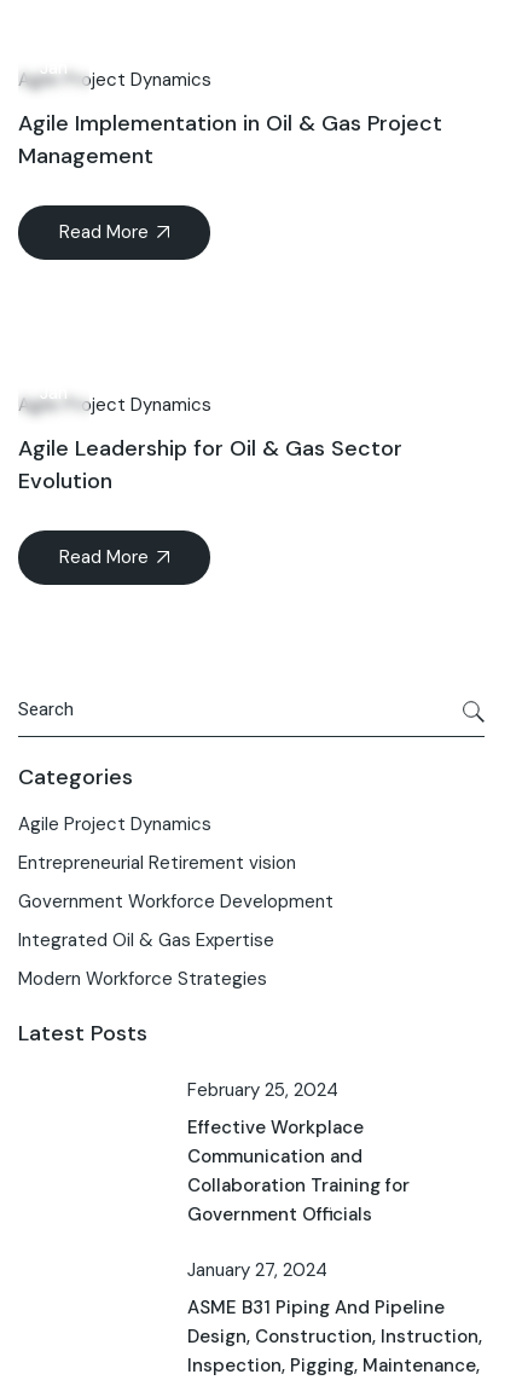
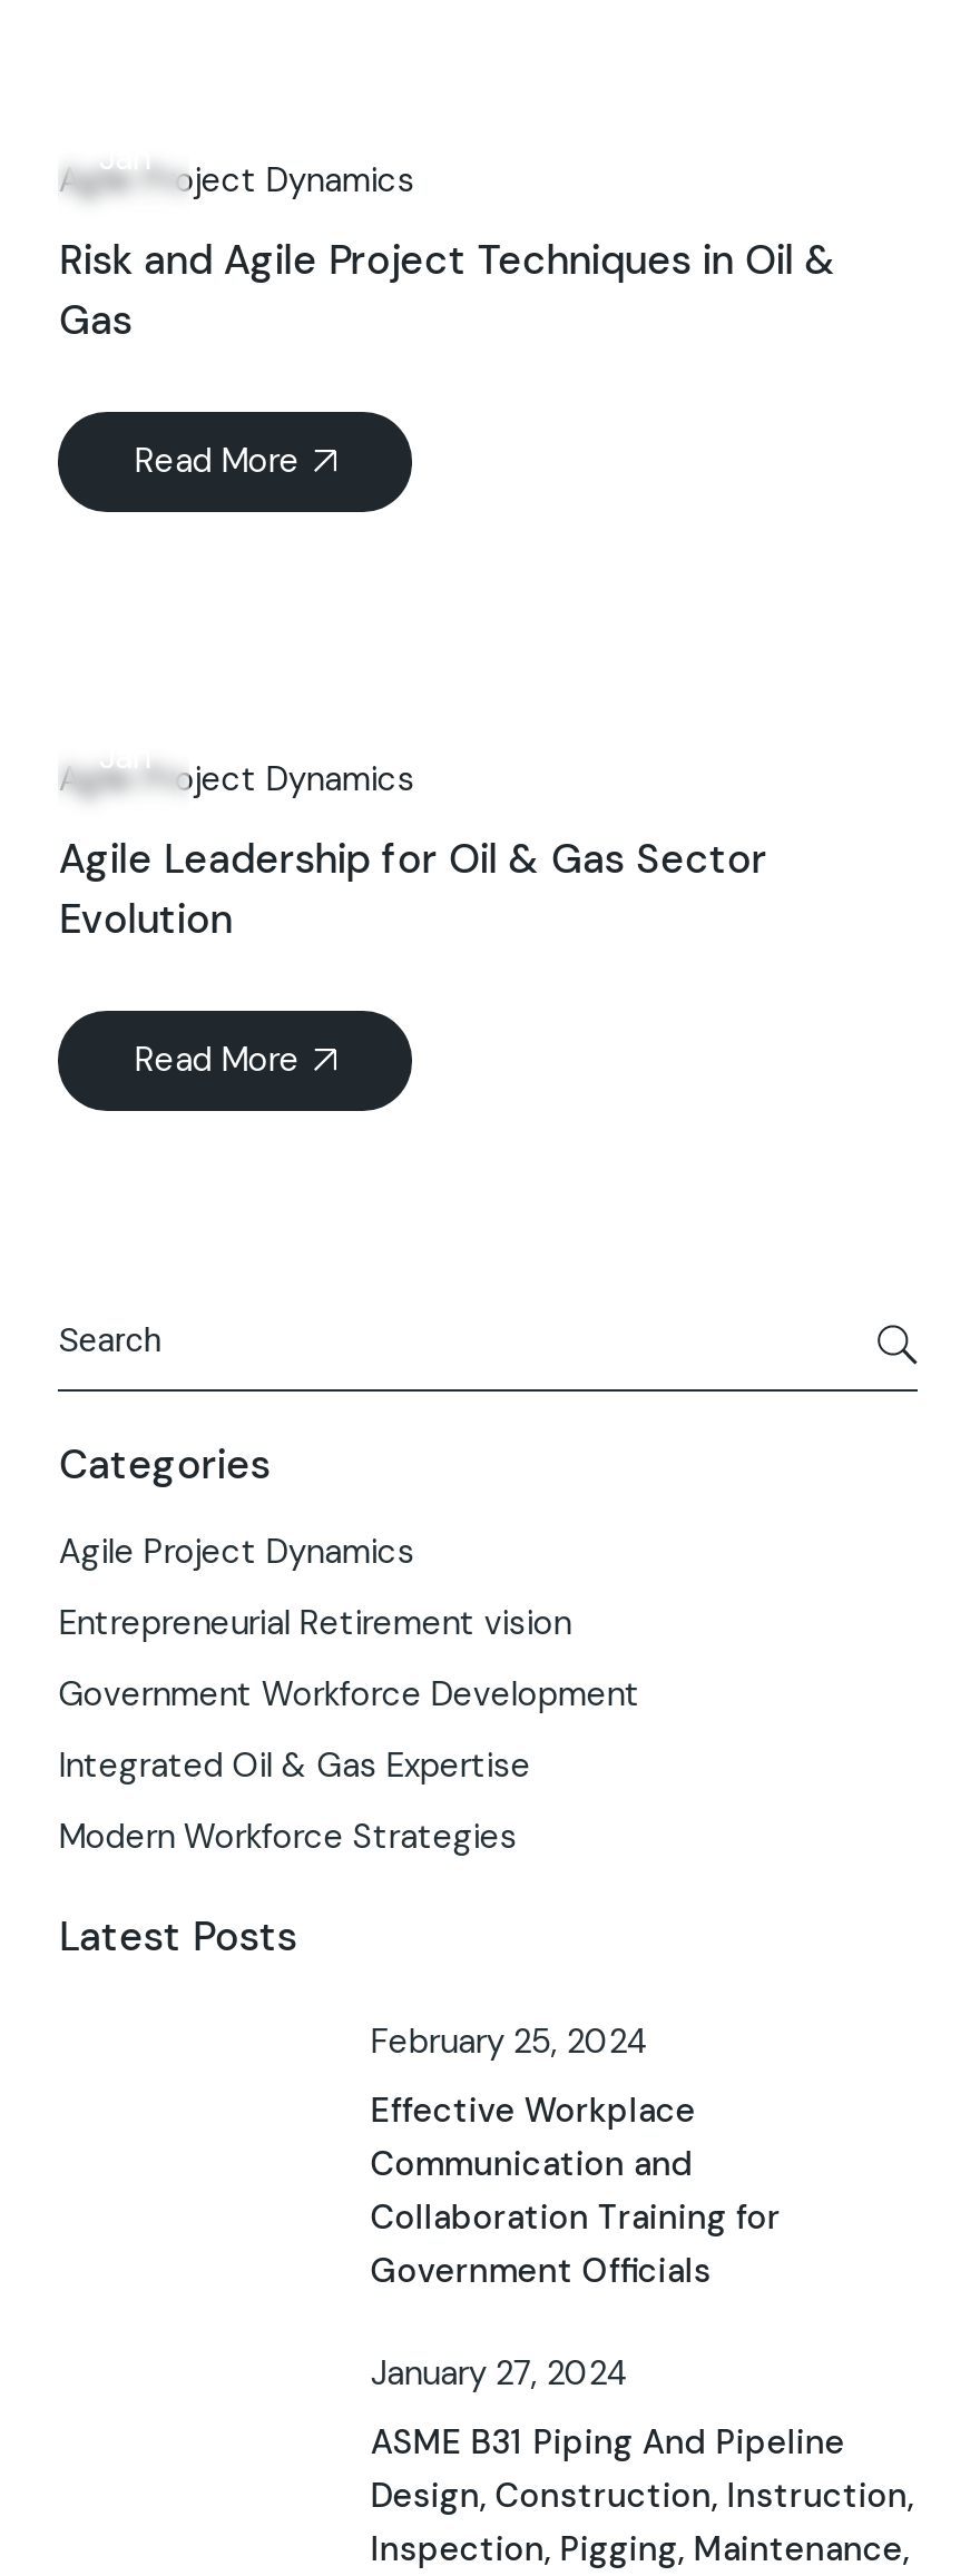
- Agile Implementation in Oil & Gas Project
- Management
+ Risk and Agile Project Techniques in Oil &
+ Gas
